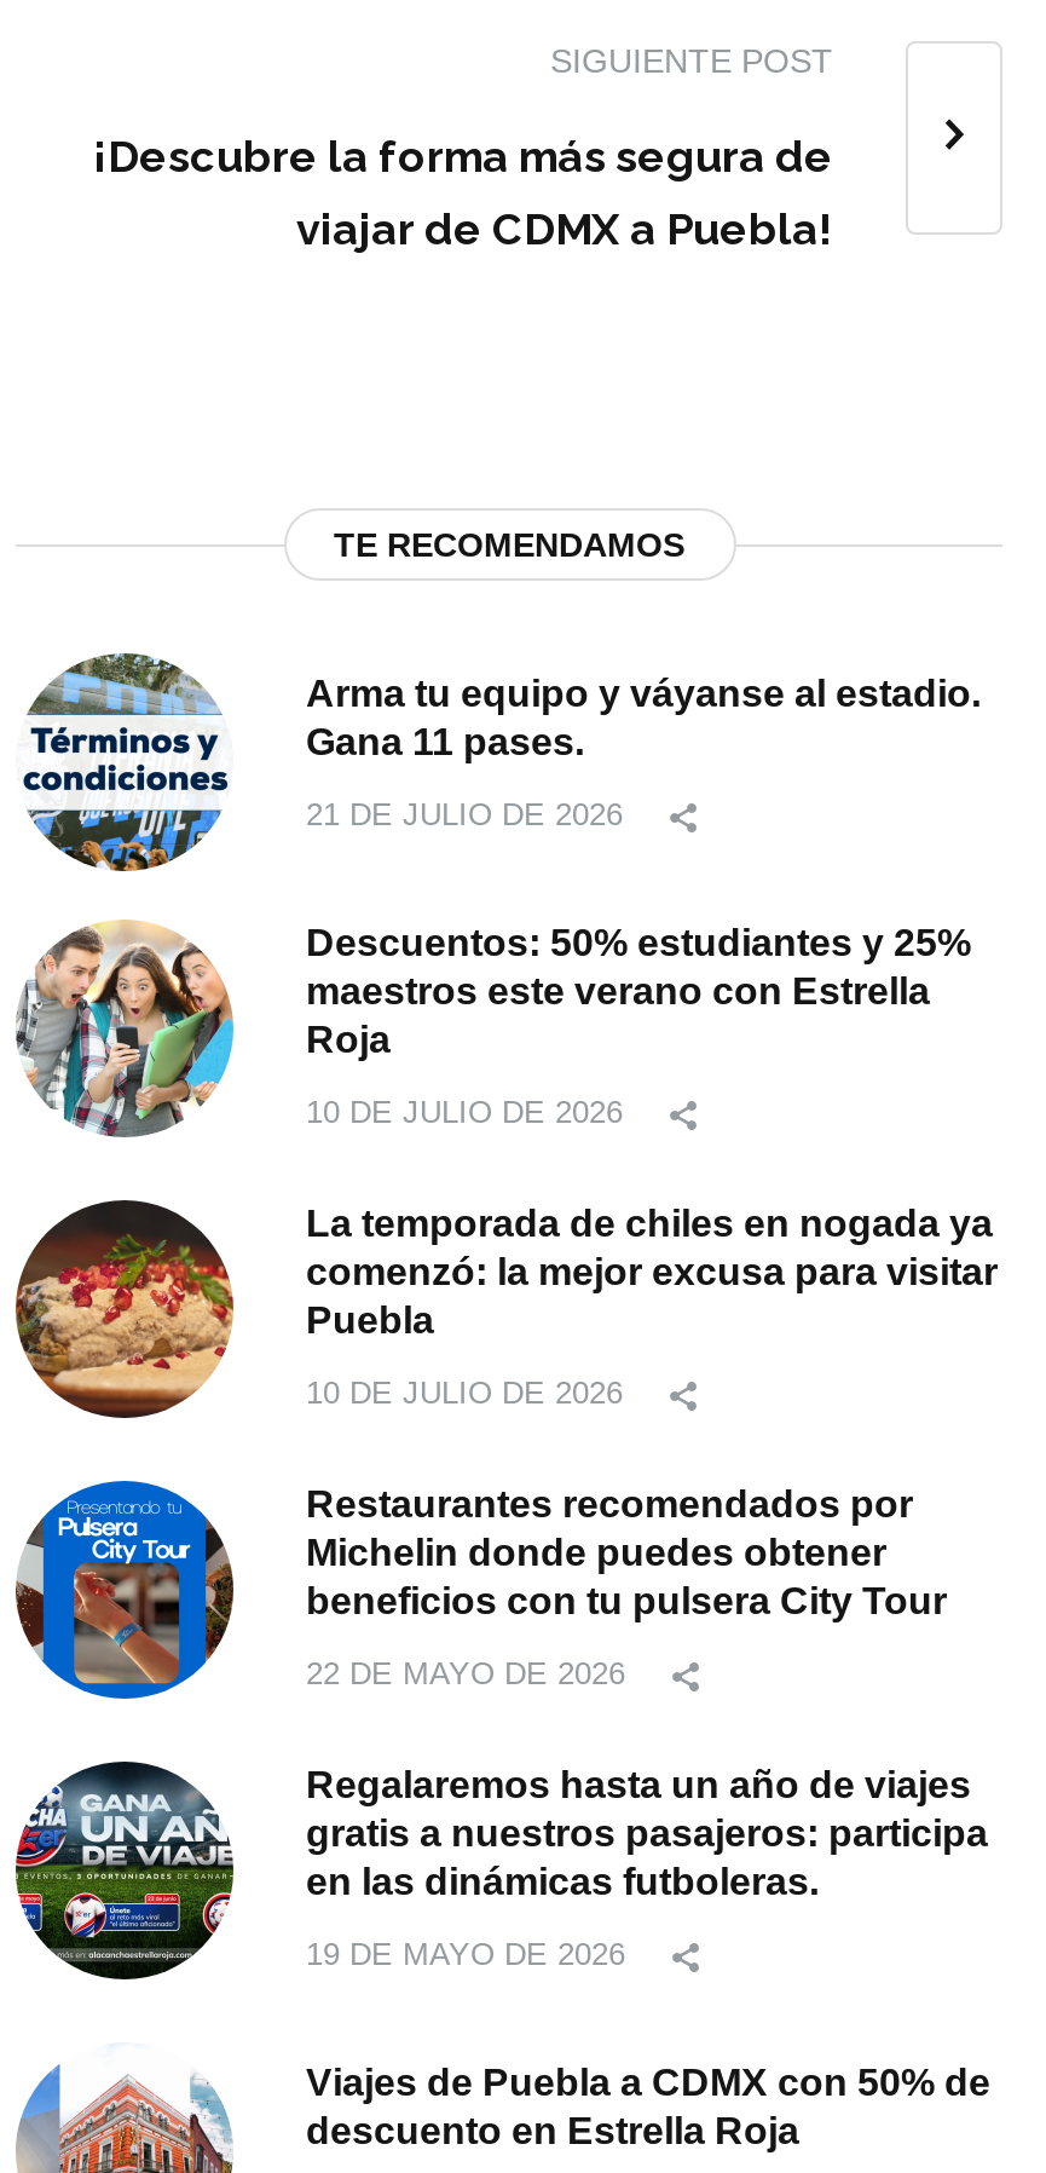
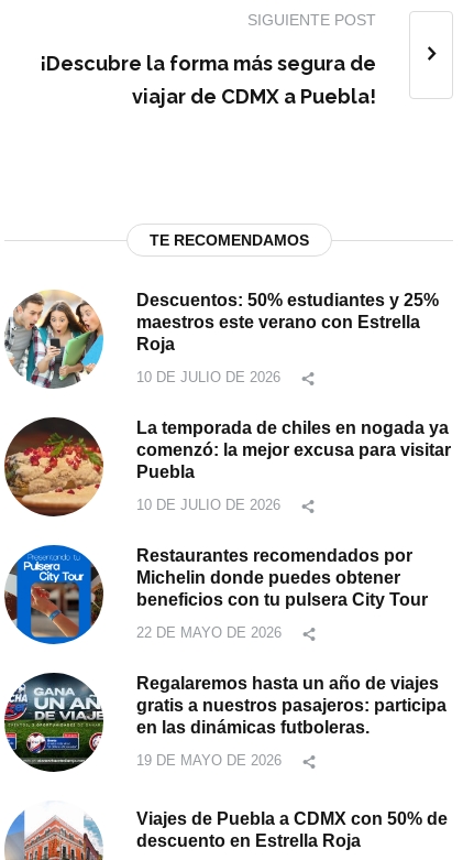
- [image]
- Arma tu equipo y váyanse al estadio.
- Gana 11 pases.
- 21 DE JULIO DE 2026
